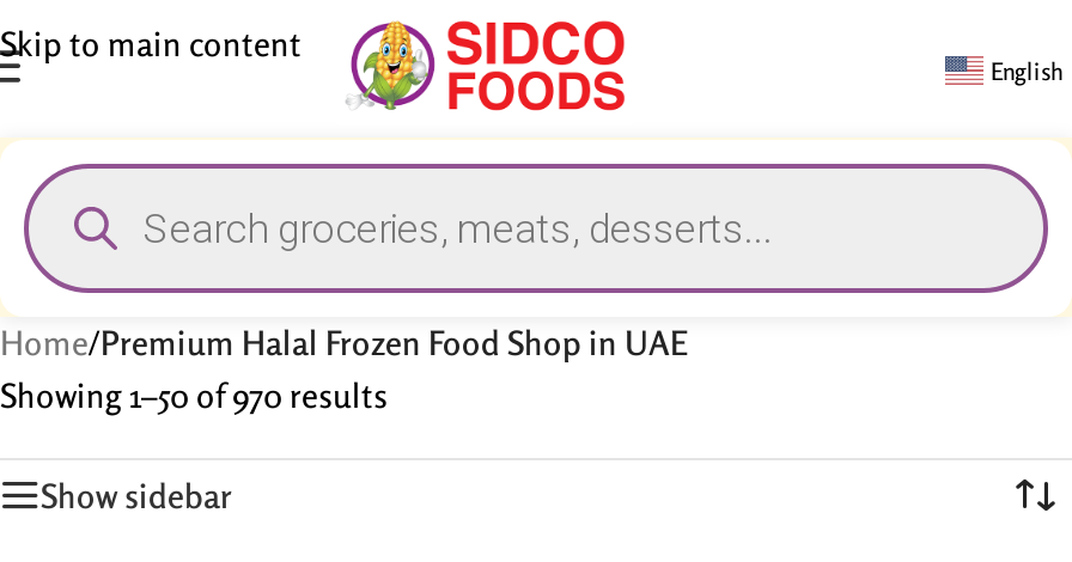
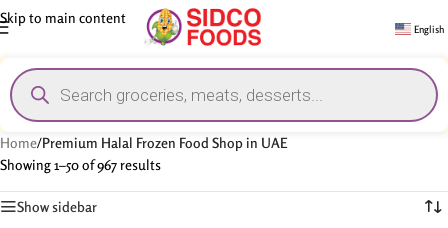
- Showing 1–50 of 970 results
+ Showing 1–50 of 967 results
